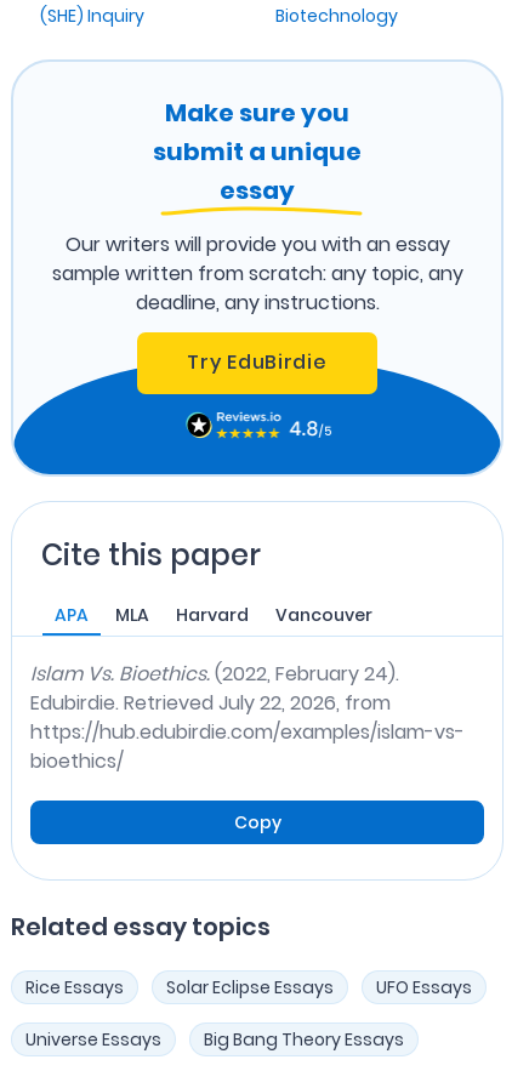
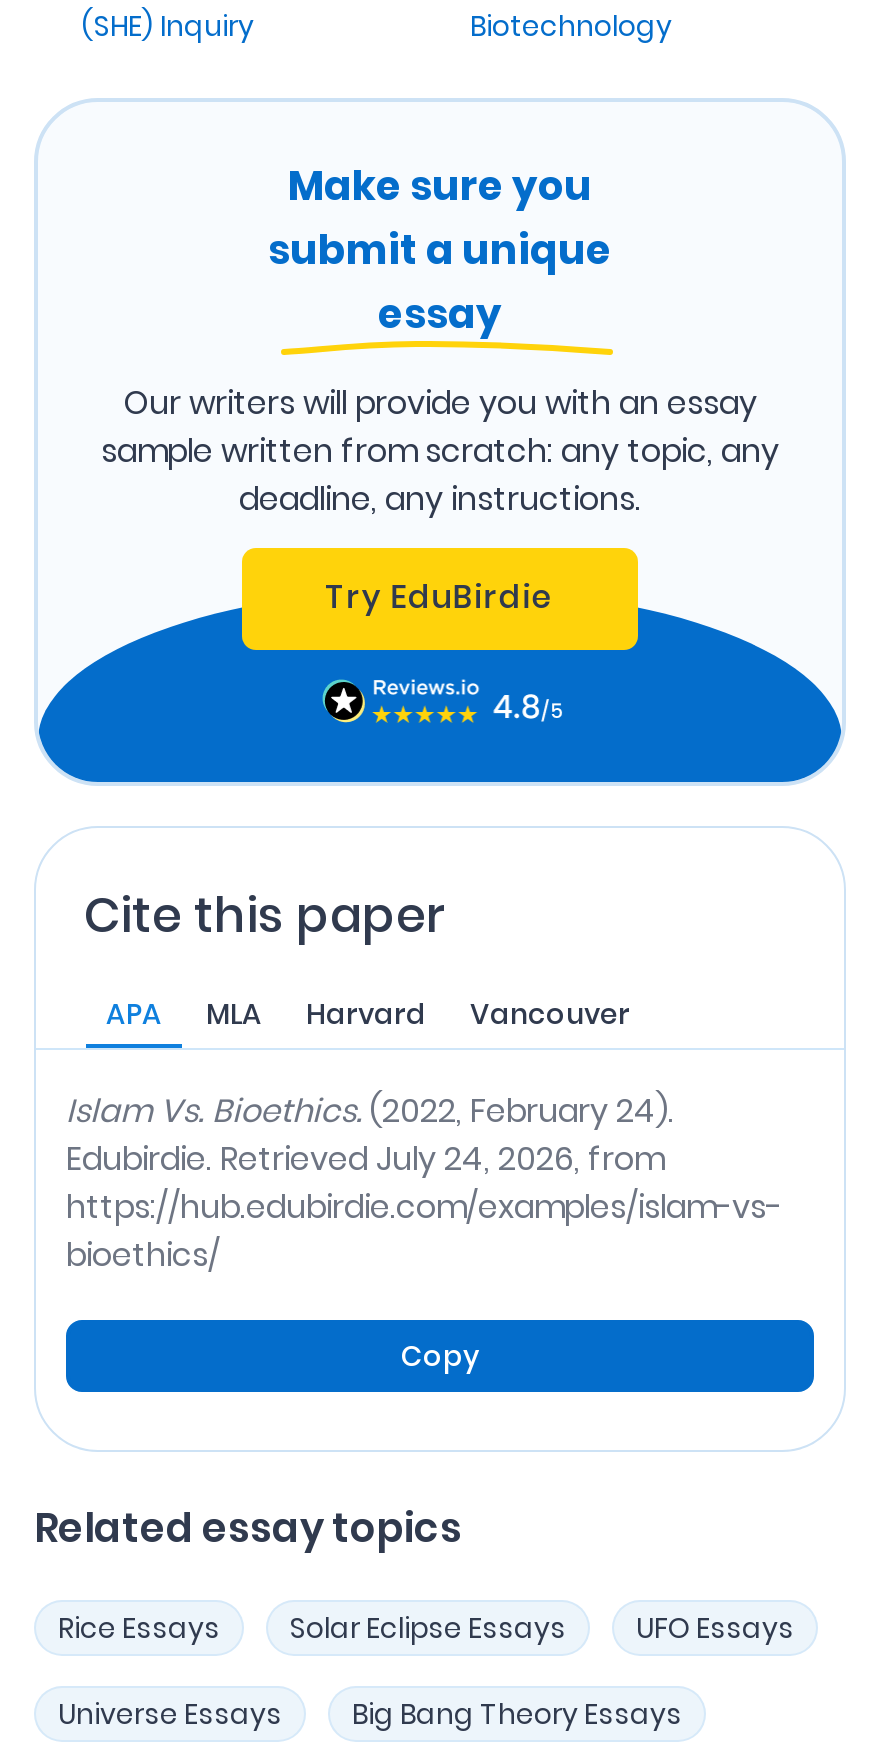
- Edubirdie. Retrieved July 22, 2026, from
+ Edubirdie. Retrieved July 24, 2026, from
